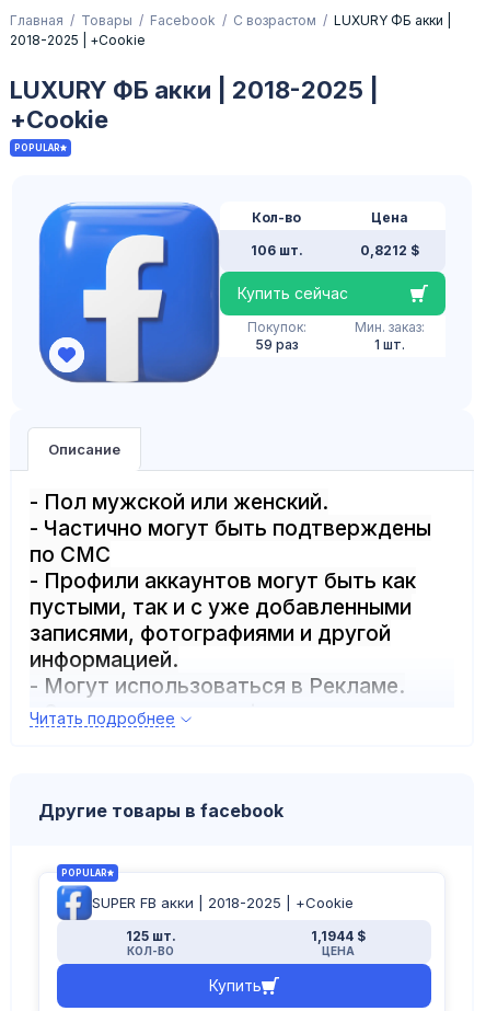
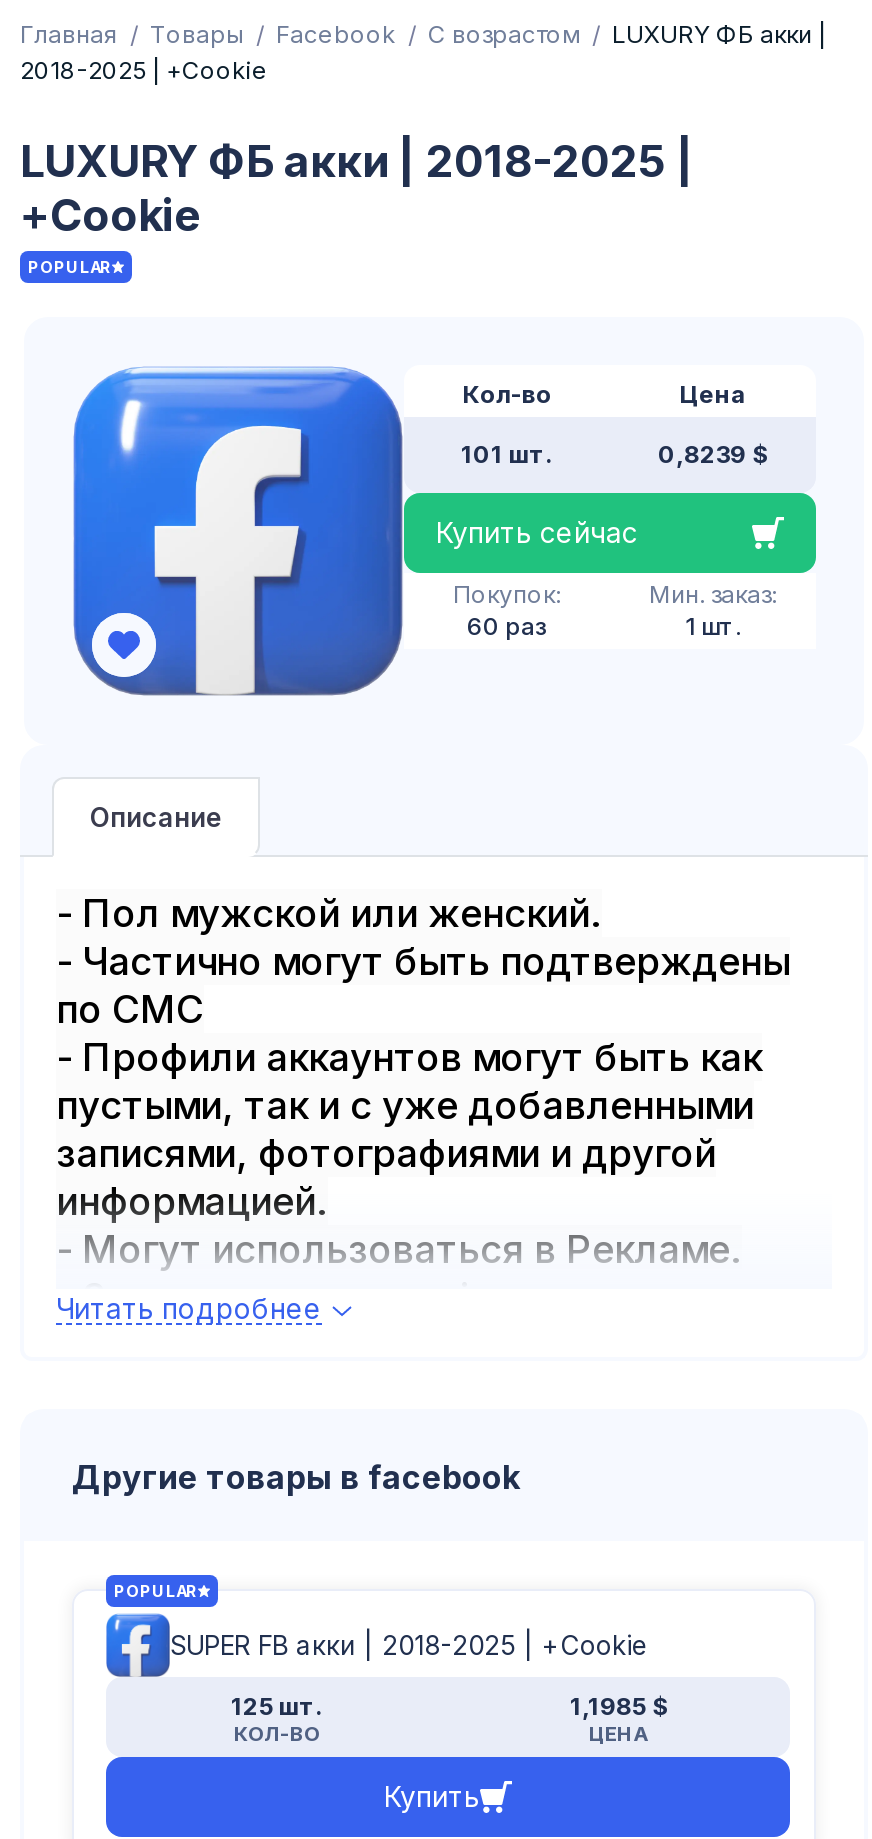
- 106 шт.
+ 101 шт.

- 0,8212 $
+ 0,8239 $

- 59 раз
+ 60 раз

- 1,1944 $
+ 1,1985 $
